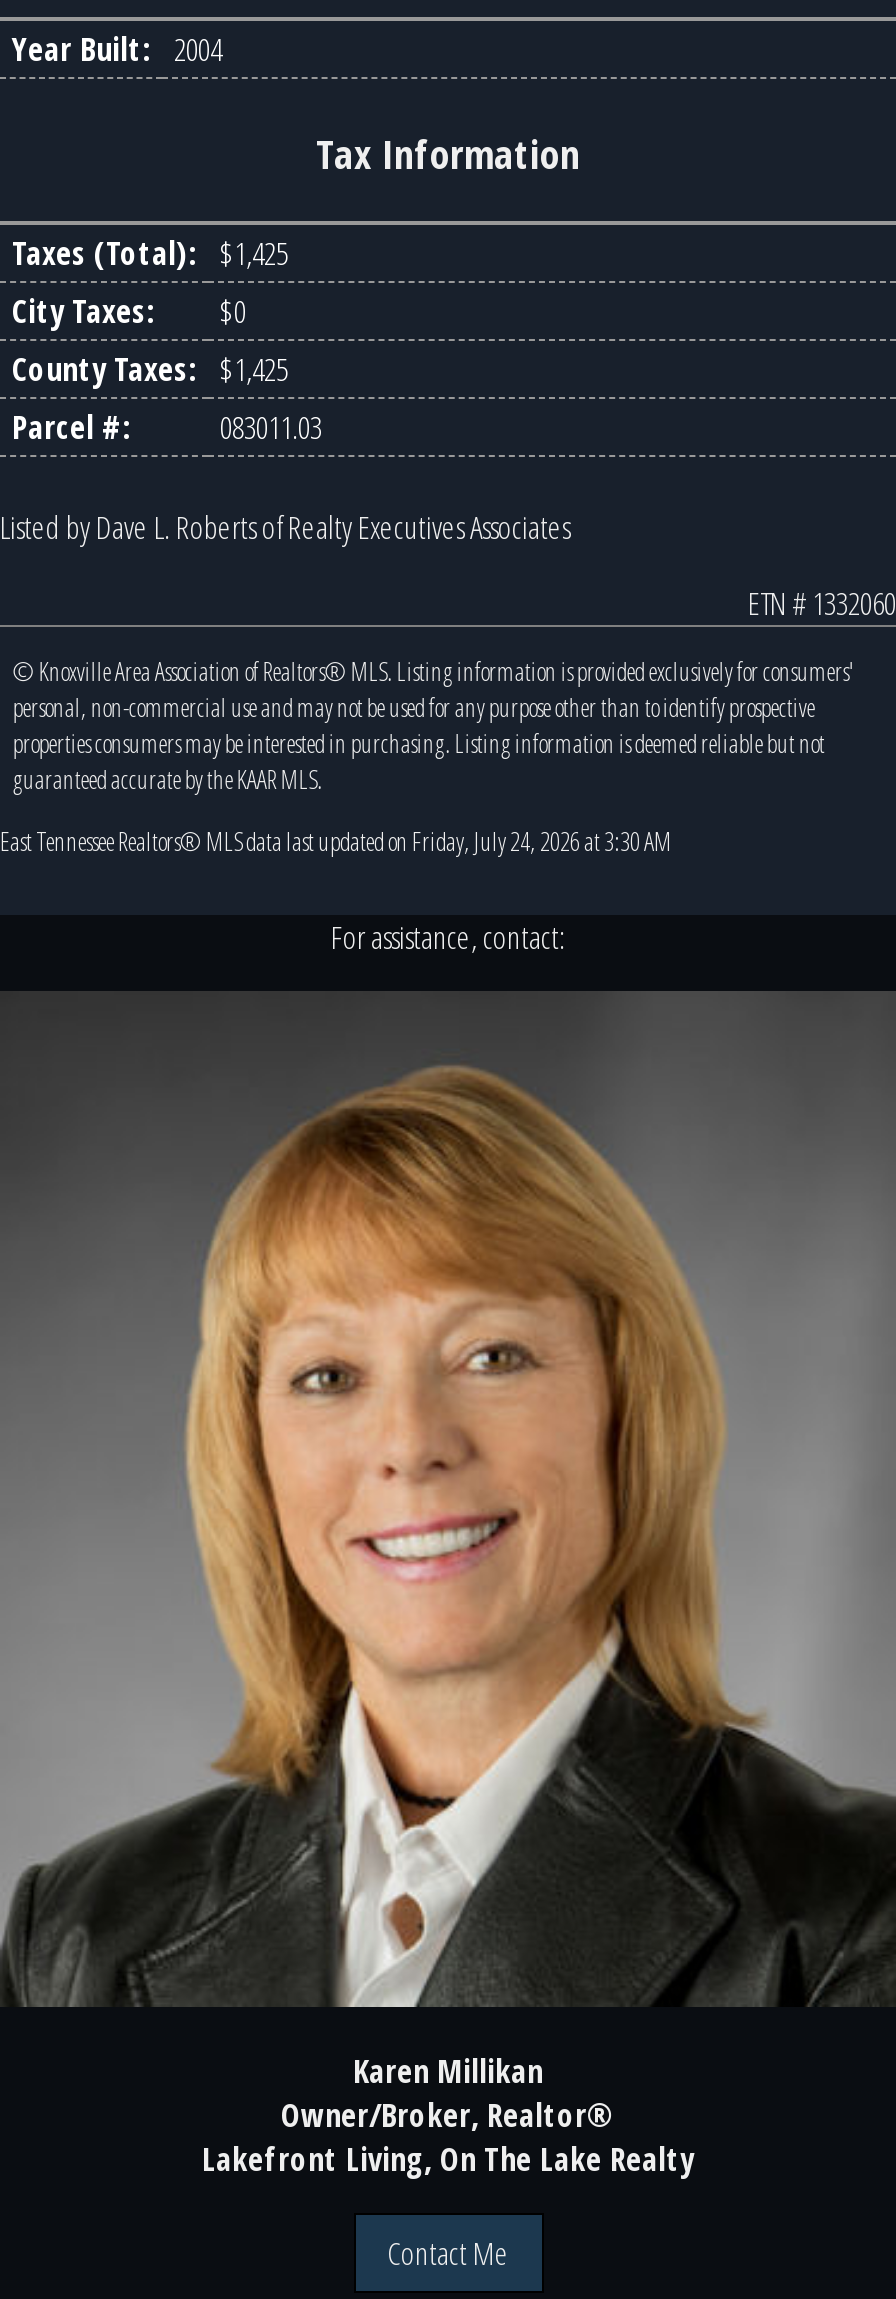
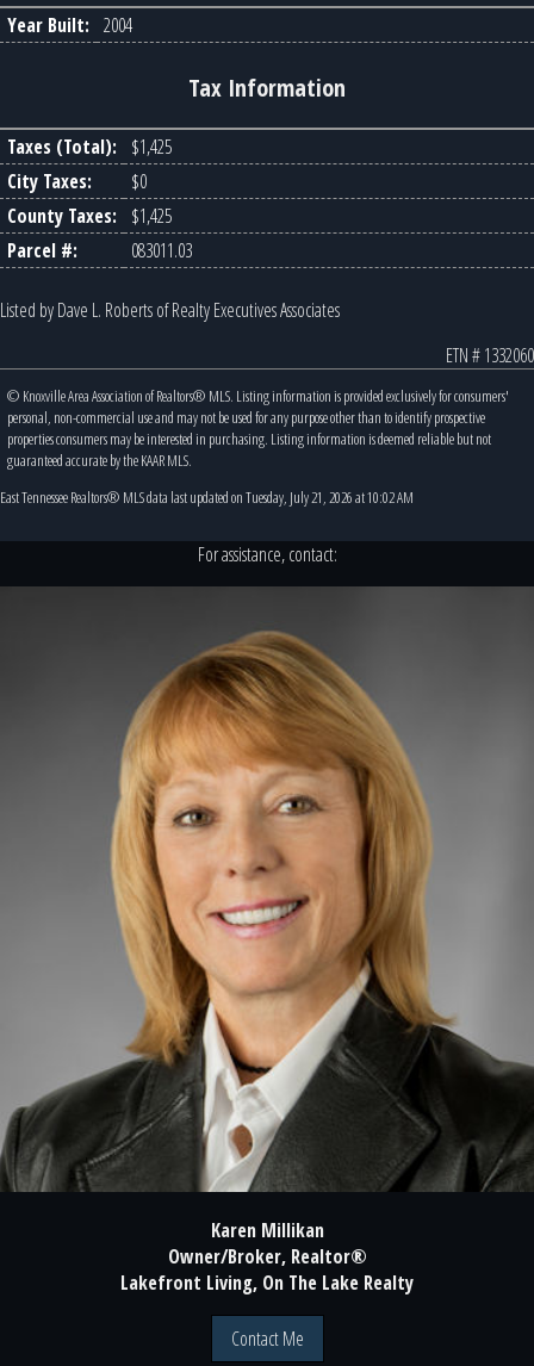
- East Tennessee Realtors® MLS data last updated on Friday, July 24, 2026 at 3:30 AM
+ East Tennessee Realtors® MLS data last updated on Tuesday, July 21, 2026 at 10:02 AM
